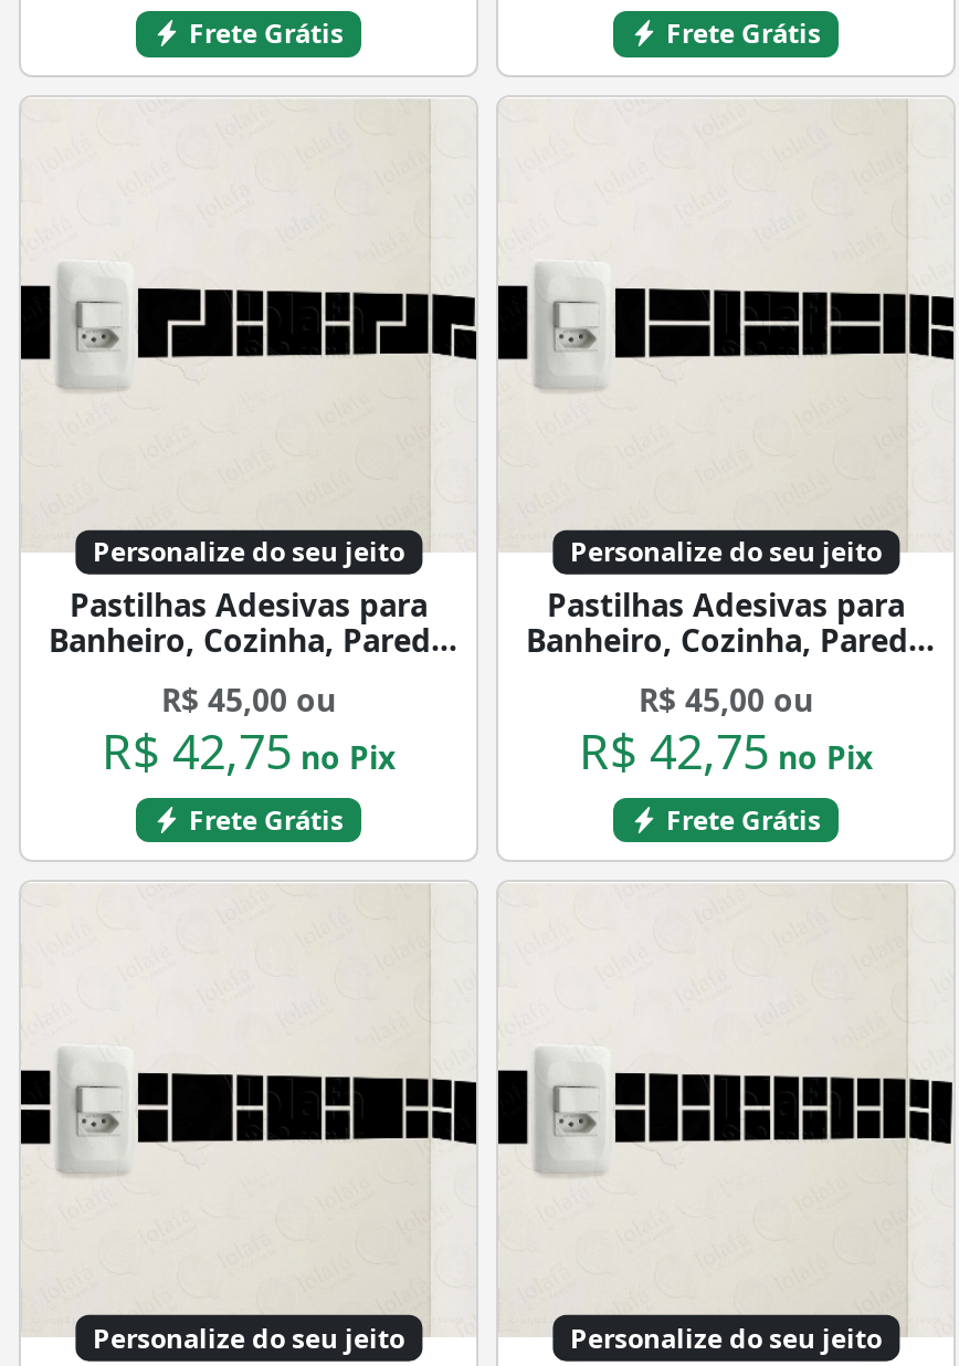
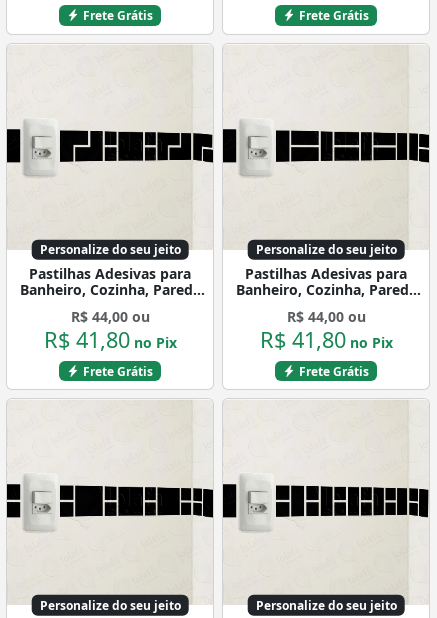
- R$ 45,00 ou
+ R$ 44,00 ou

- R$ 45,00 ou
+ R$ 44,00 ou

- R$ 42,75 no Pix
+ R$ 41,80 no Pix

- R$ 42,75 no Pix
+ R$ 41,80 no Pix
